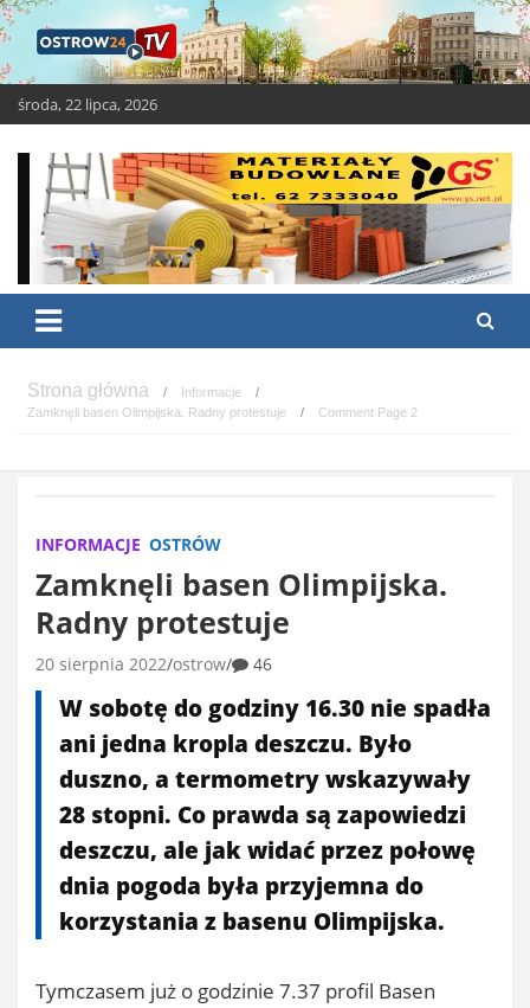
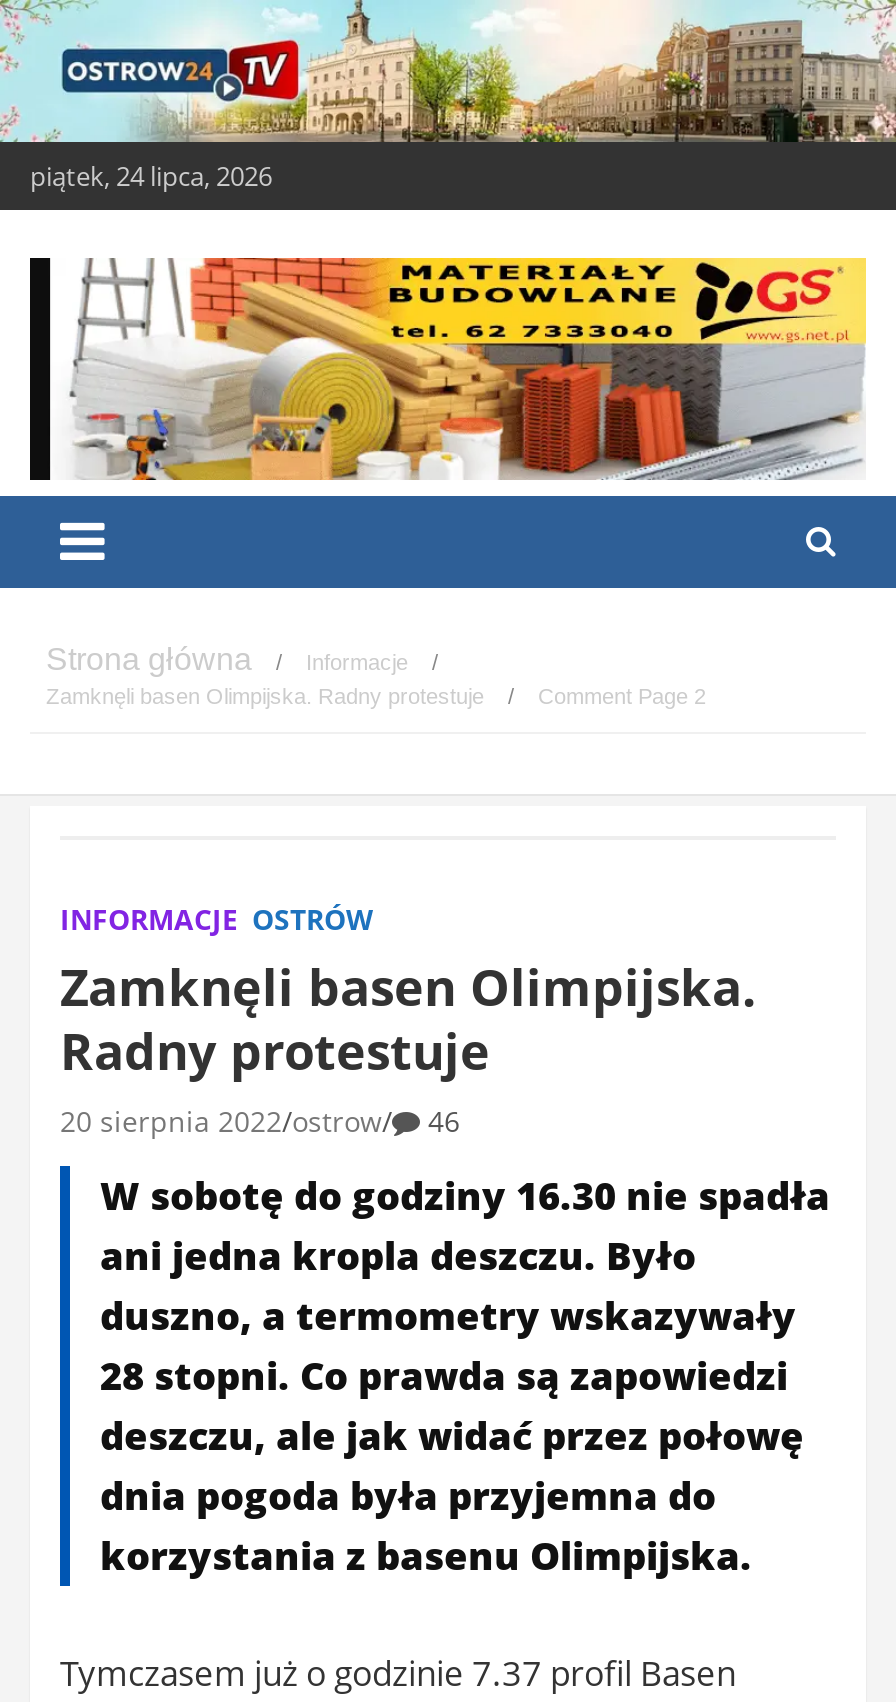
- środa, 22 lipca, 2026
+ piątek, 24 lipca, 2026
